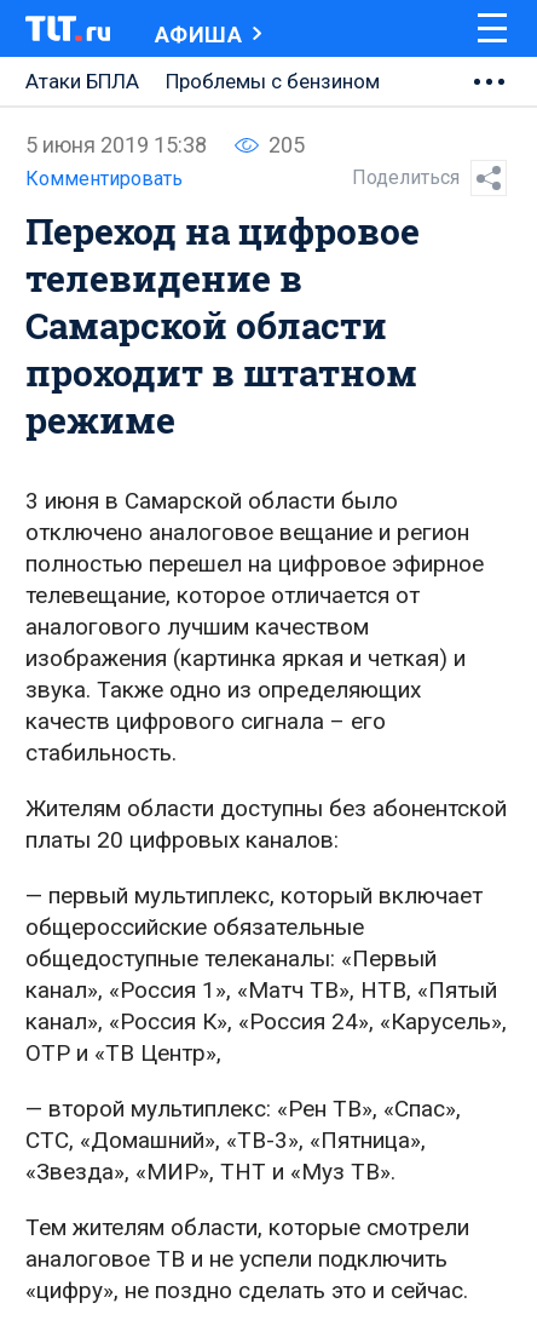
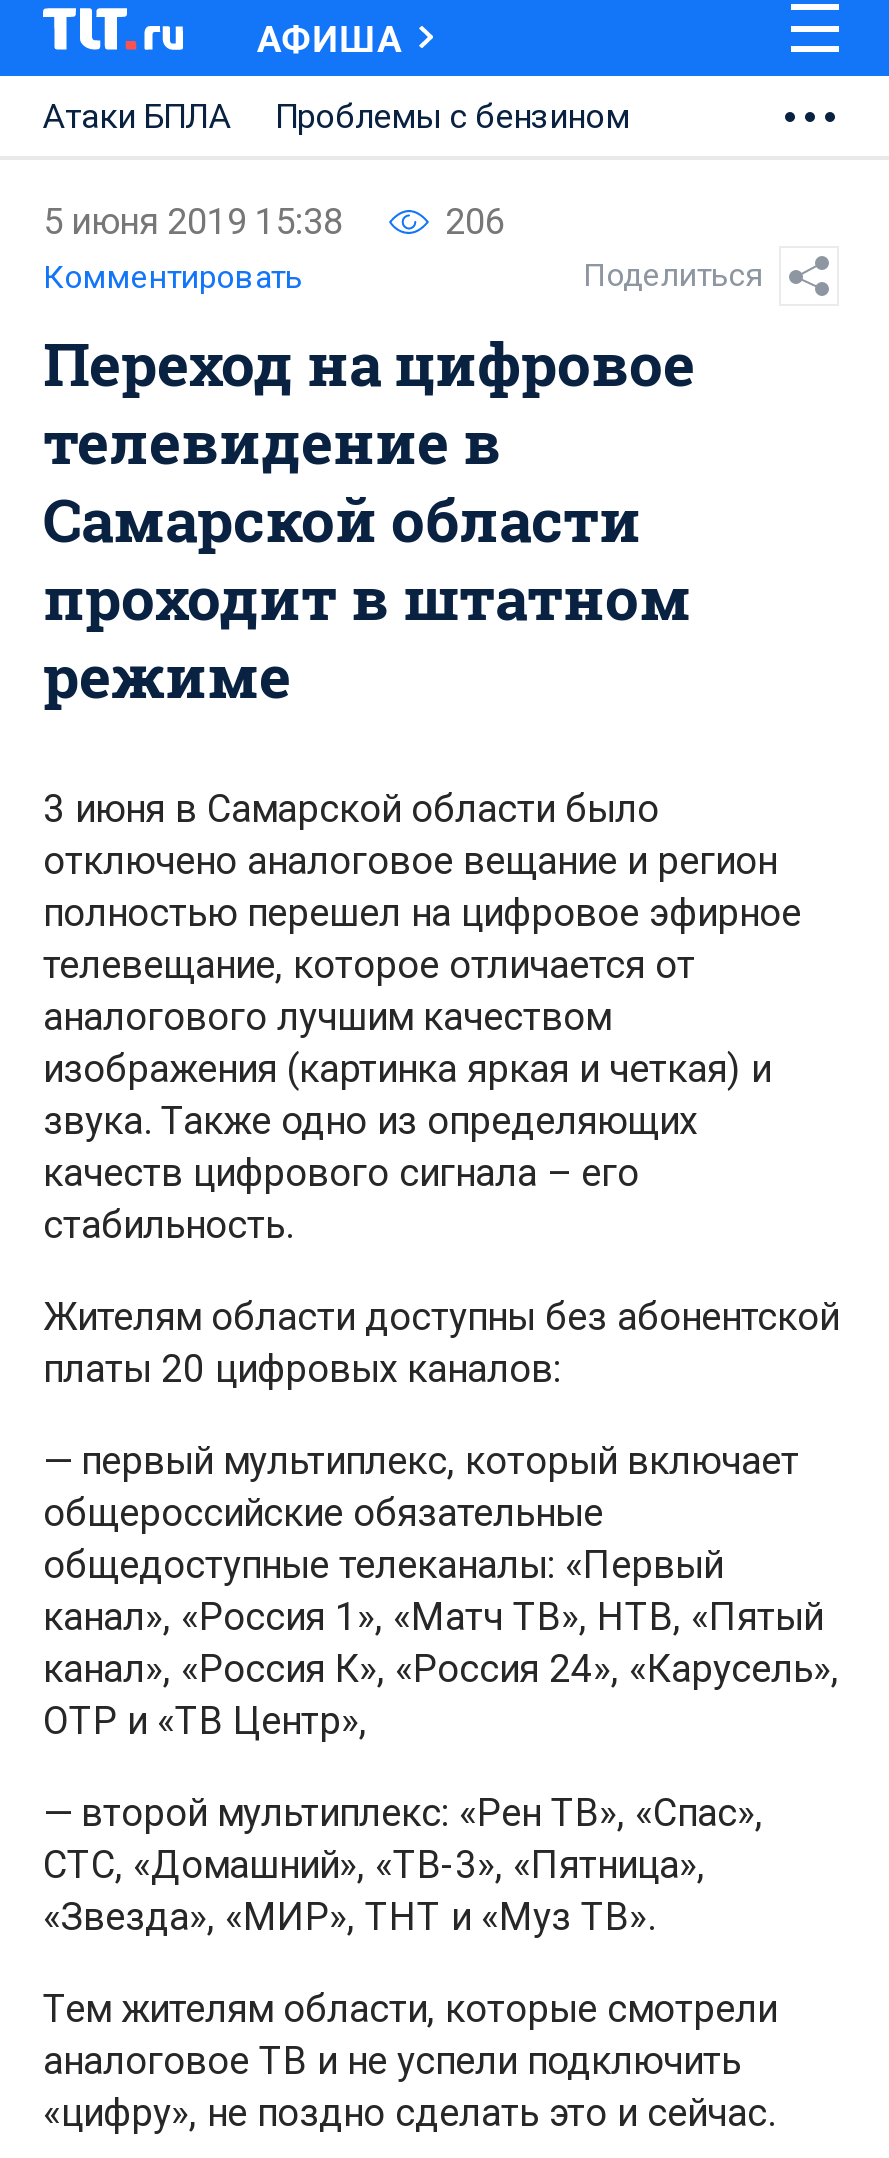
- 205
+ 206
